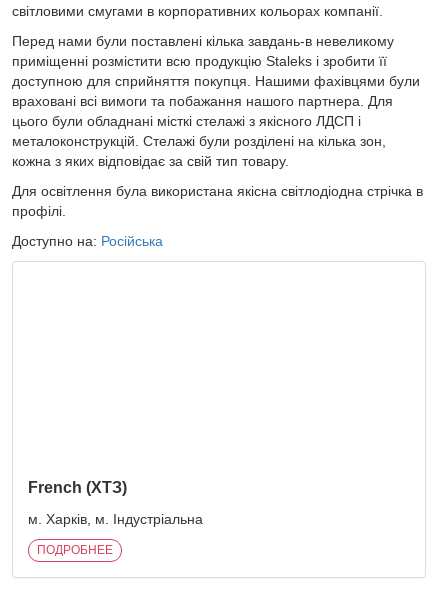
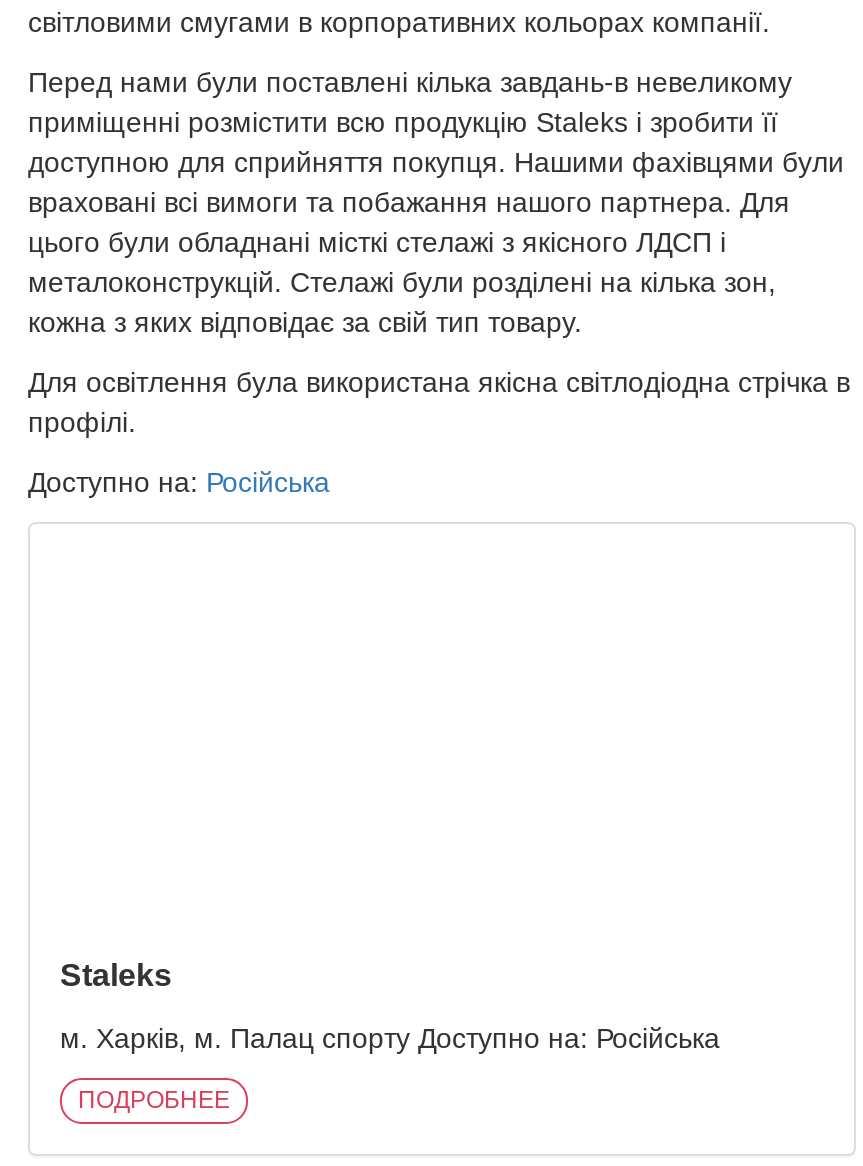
- French (ХТЗ)
+ Staleks

- м. Харків, м. Індустріальна
+ м. Харків, м. Палац спорту Доступно на: Російська
